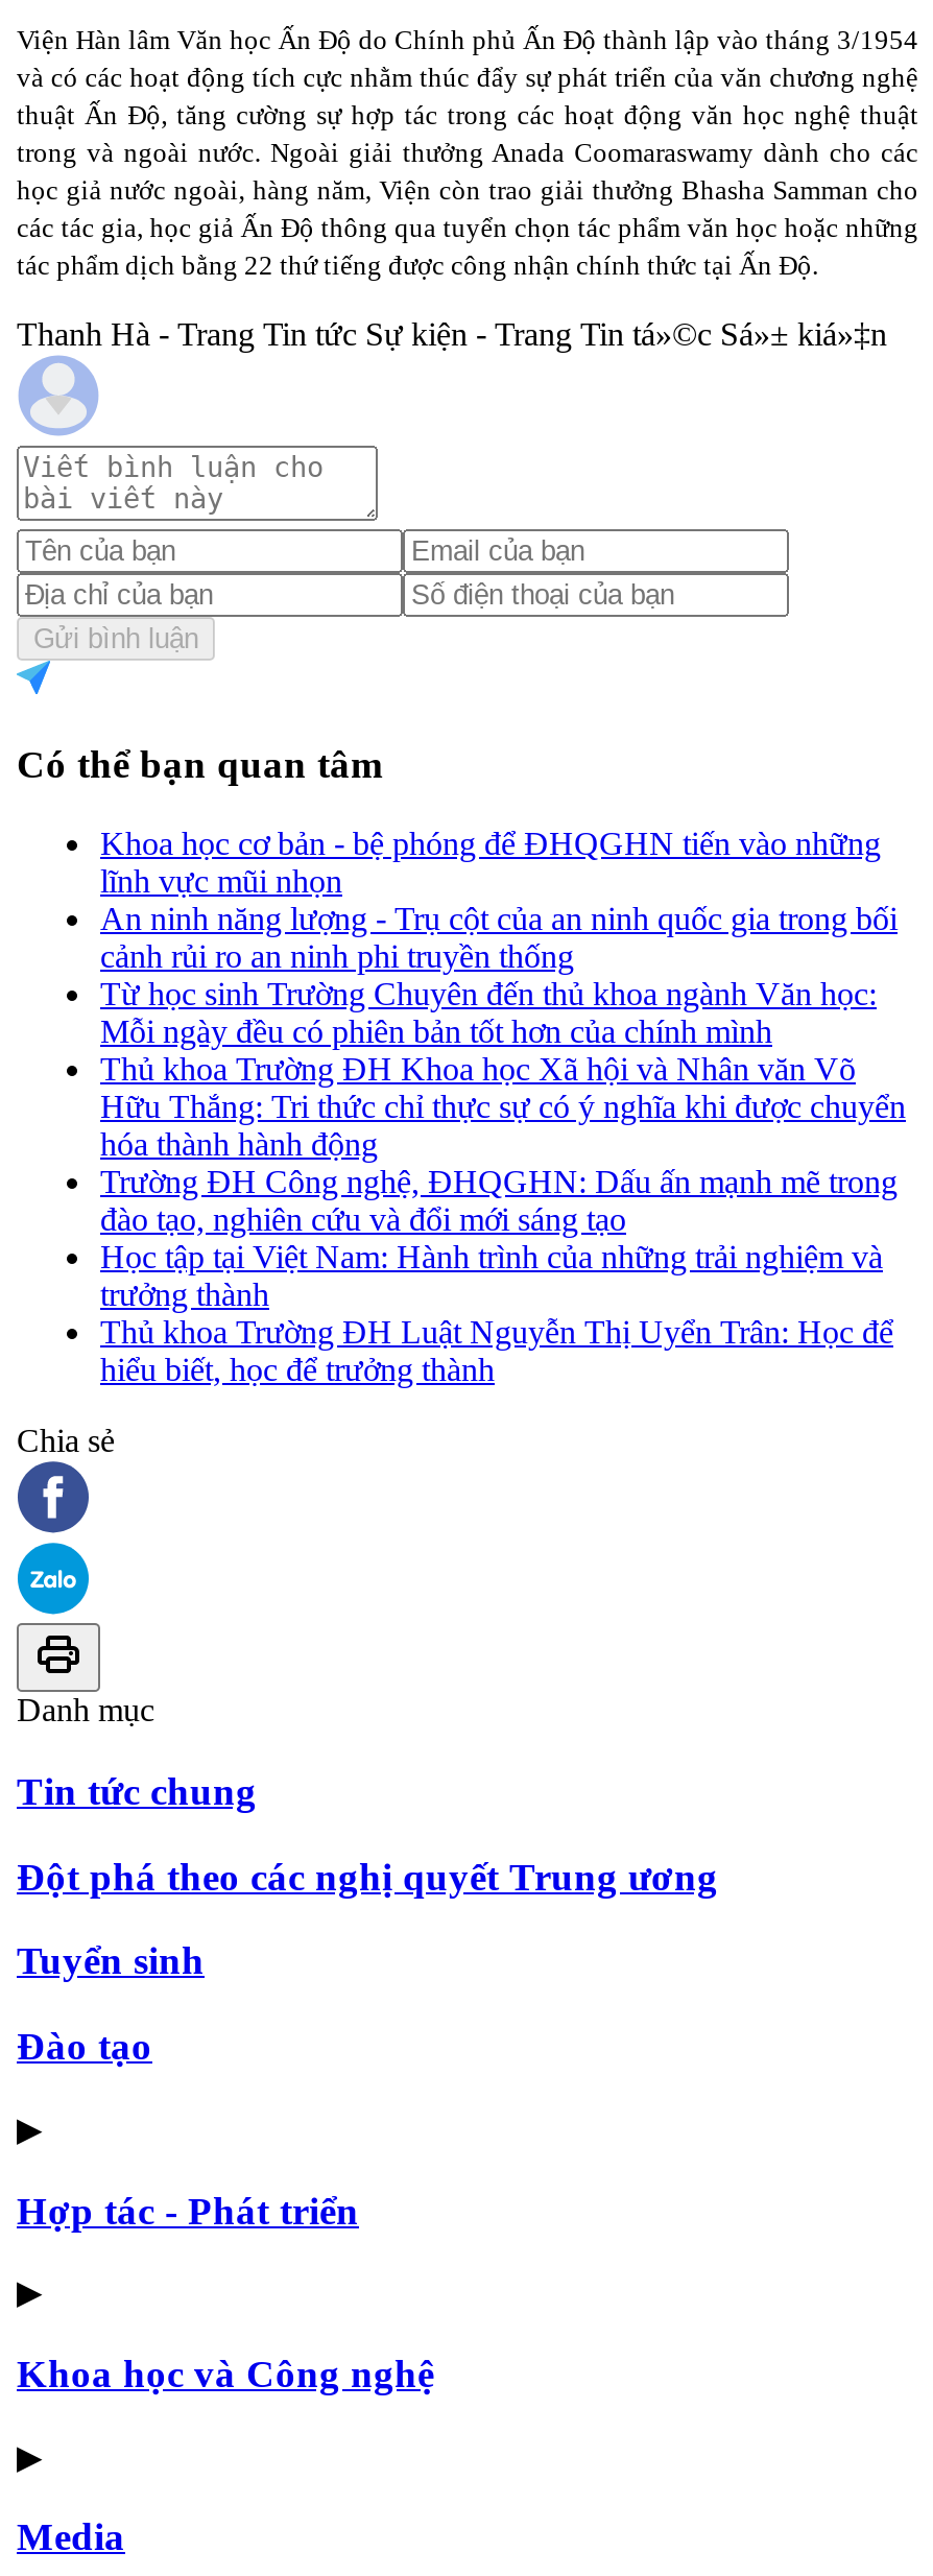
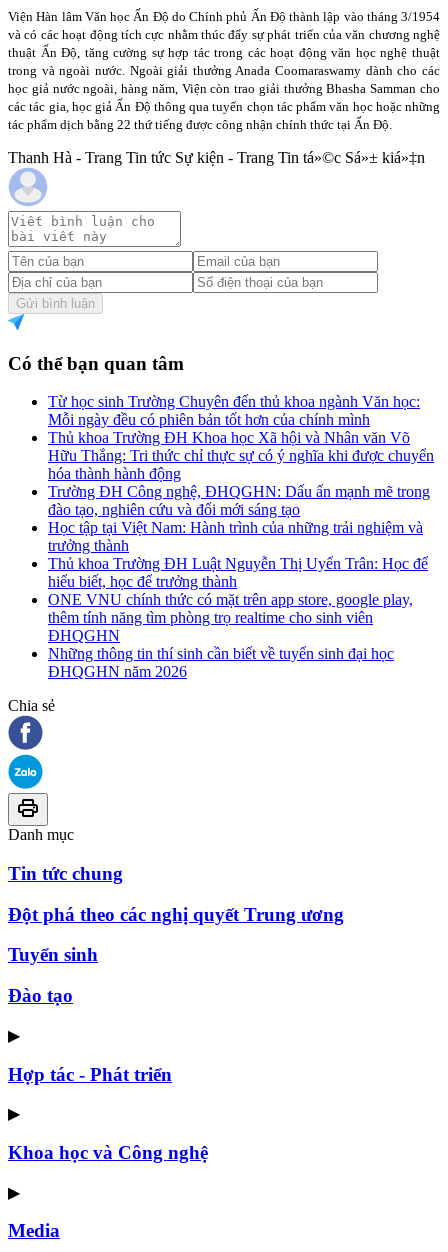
- Khoa học cơ bản - bệ phóng để ĐHQGHN tiến vào những
- lĩnh vực mũi nhọn
- An ninh năng lượng - Trụ cột của an ninh quốc gia trong bối
- cảnh rủi ro an ninh phi truyền thống

moved up: Từ học sinh Trường Chuyên đến thủ khoa ngành Văn học: | Mỗi ngày đều có phiên bản tốt hơn của chính mình | Thủ khoa Trường ĐH Khoa học Xã hội và Nhân văn Võ | ... | Thủ khoa Trường ĐH Luật Nguyễn Thị Uyển Trân: Học để | hiểu biết, học để trưởng thành

+ ONE VNU chính thức có mặt trên app store, google play,
+ thêm tính năng tìm phòng trọ realtime cho sinh viên
+ ĐHQGHN
+ Những thông tin thí sinh cần biết về tuyển sinh đại học
+ ĐHQGHN năm 2026
